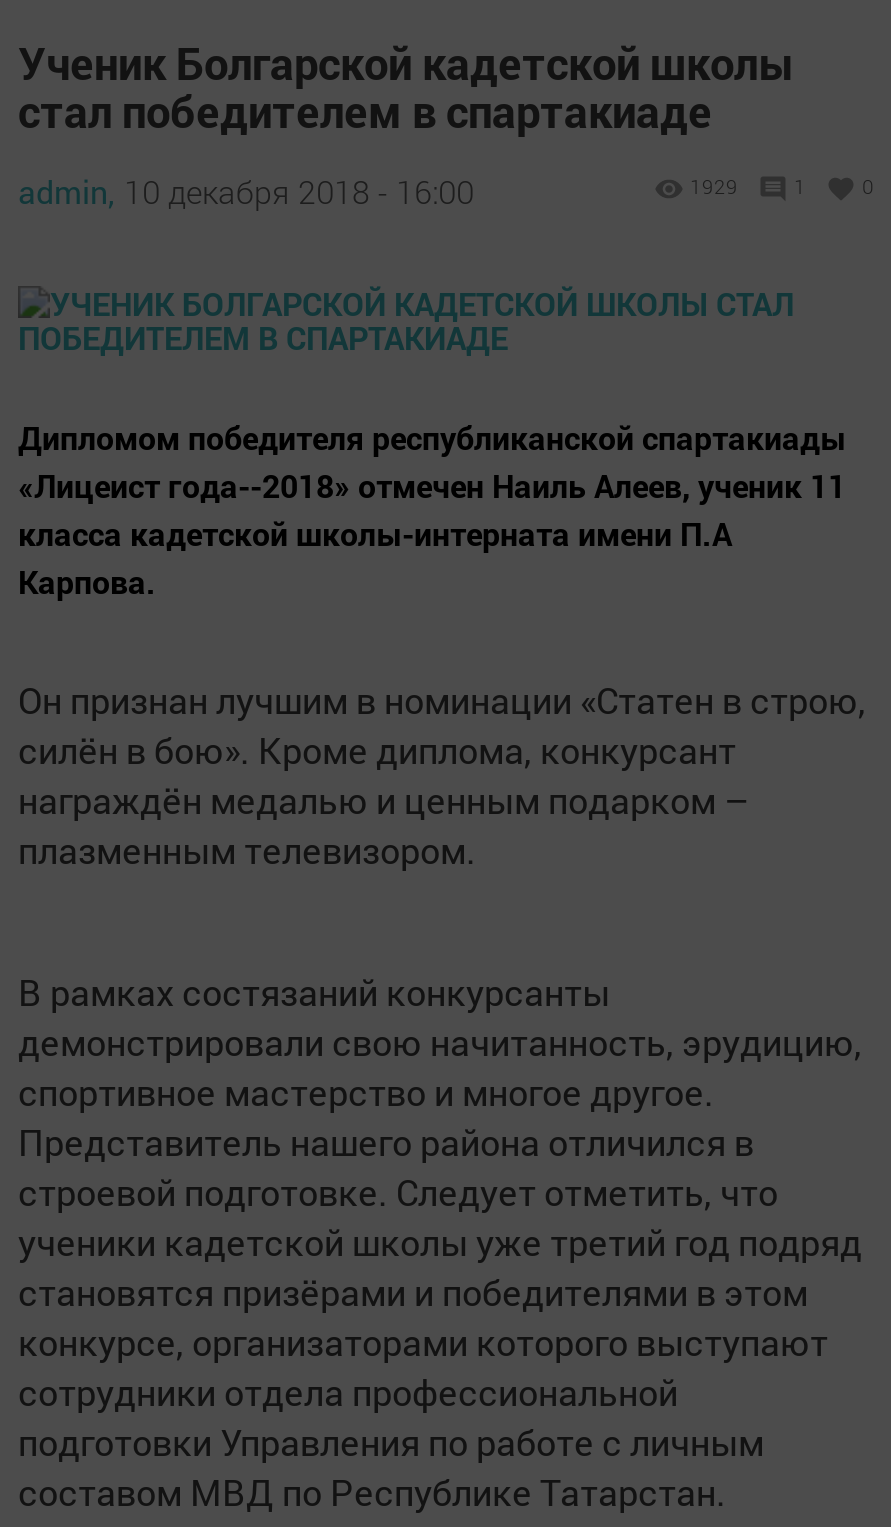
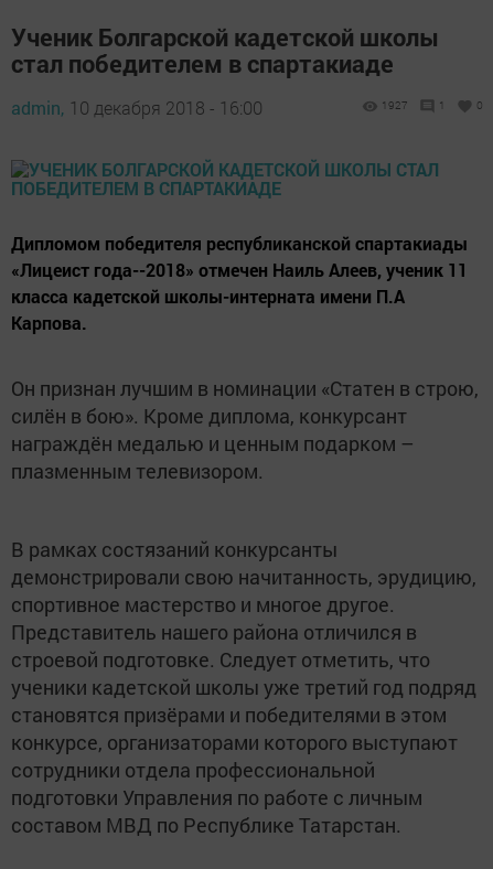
- 1929
+ 1927
